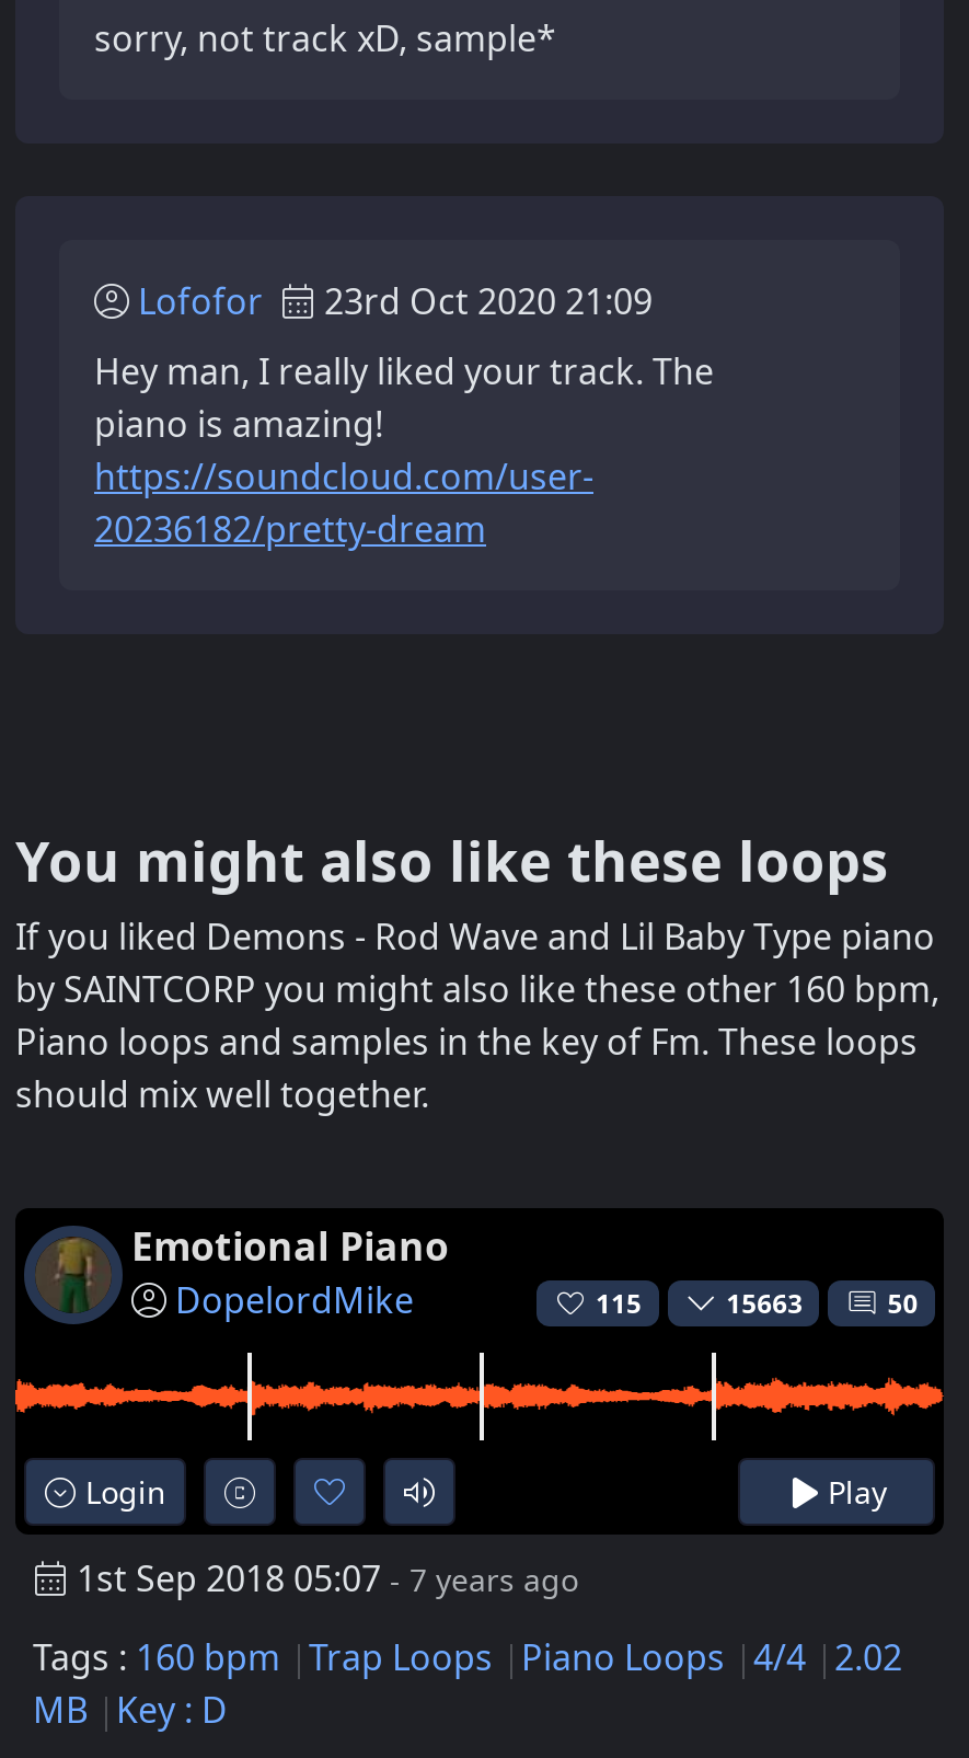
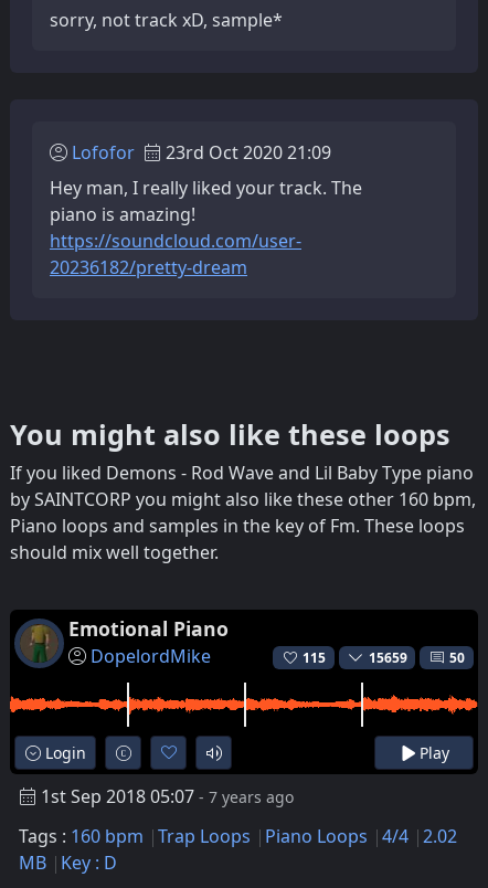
- 15663
+ 15659
